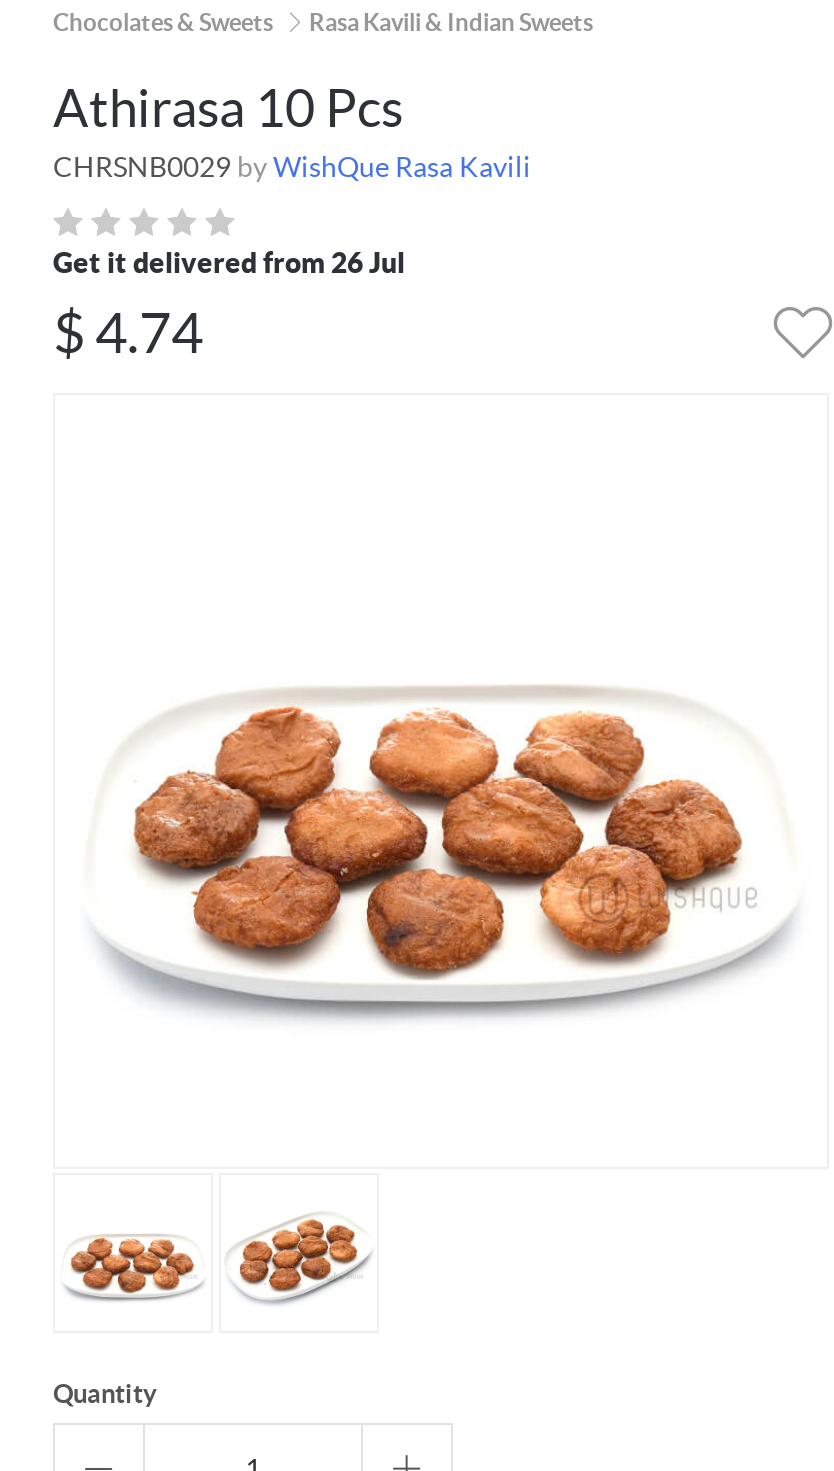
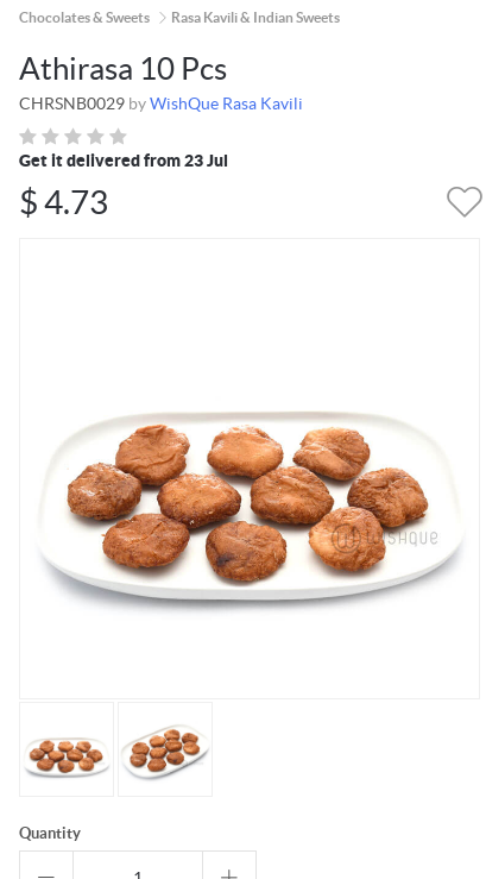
- Get it delivered from 26 Jul
+ Get it delivered from 23 Jul

- $ 4.74
+ $ 4.73
